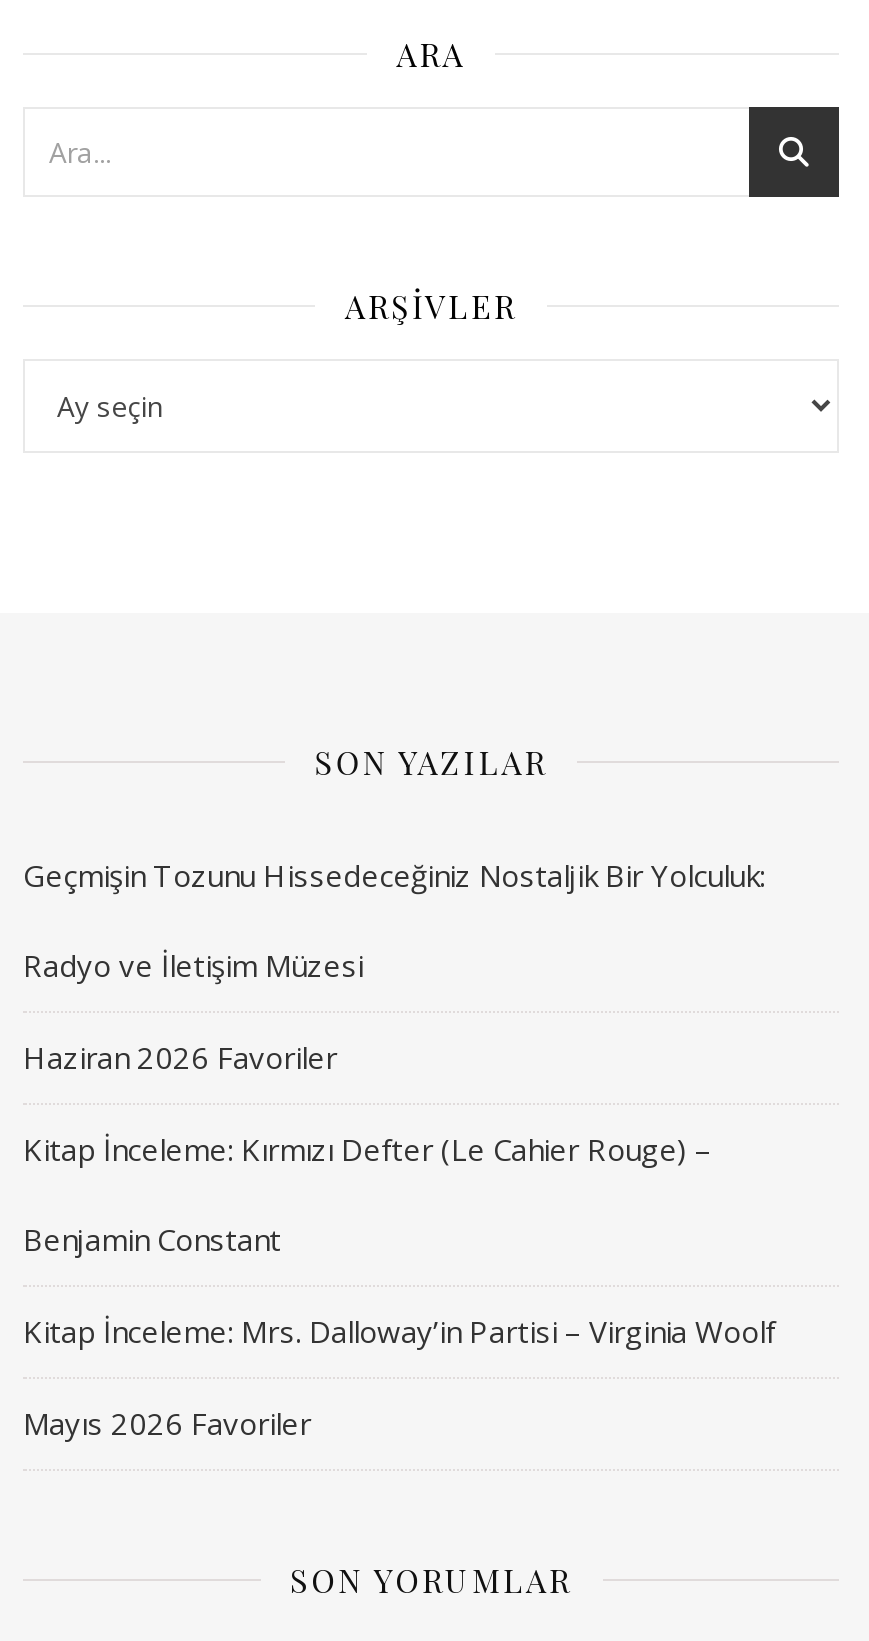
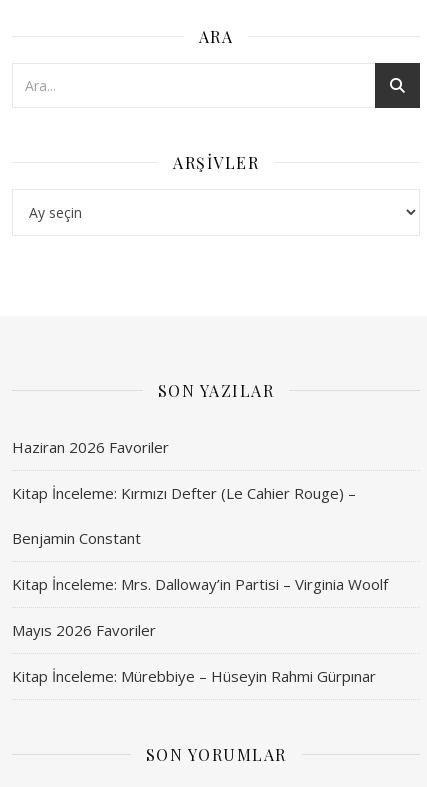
- Geçmişin Tozunu Hissedeceğiniz Nostaljik Bir Yolculuk:
- Radyo ve İletişim Müzesi

moved up: Haziran 2026 Favoriler | Kitap İnceleme: Kırmızı Defter (Le Cahier Rouge) – | Benjamin Constant | Kitap İnceleme: Mrs. Dalloway’in Partisi – Virginia Woolf | Mayıs 2026 Favoriler

+ Kitap İnceleme: Mürebbiye – Hüseyin Rahmi Gürpınar
